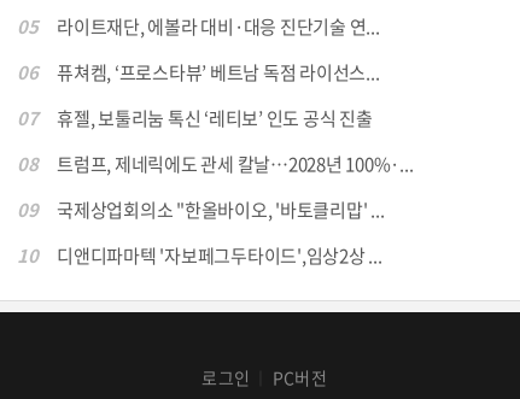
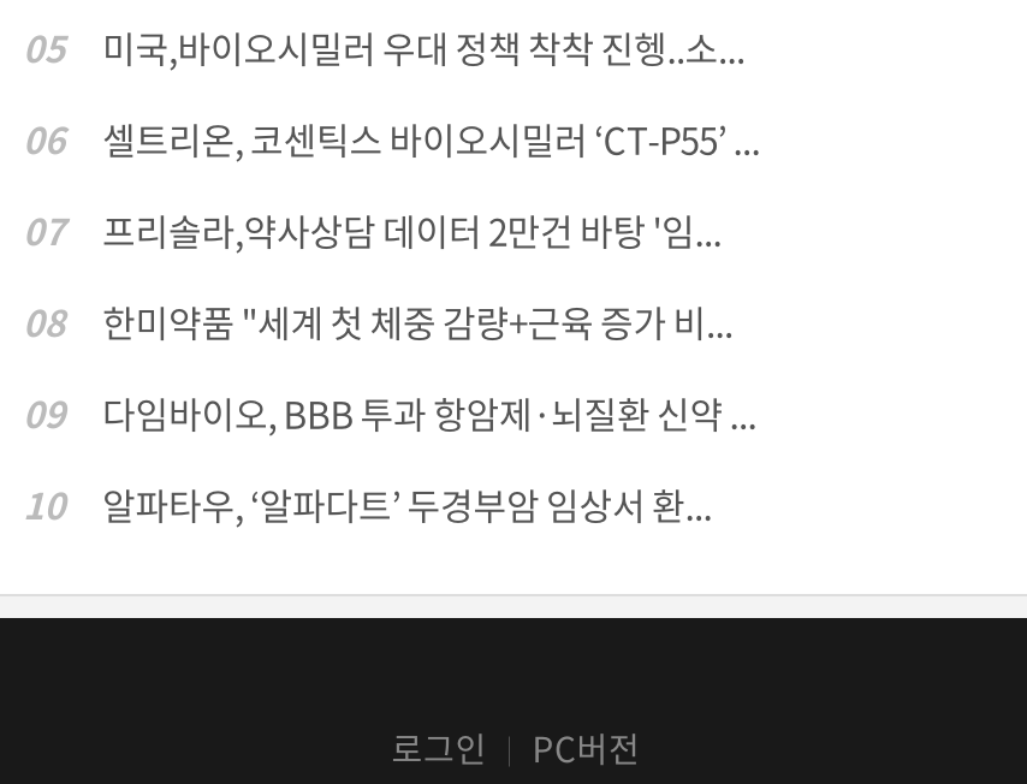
- 라이트재단, 에볼라 대비·대응 진단기술 연...
+ 미국,바이오시밀러 우대 정책 착착 진헹..소...

- 퓨쳐켐, ‘프로스타뷰’ 베트남 독점 라이선스...
+ 셀트리온, 코센틱스 바이오시밀러 ‘CT-P55’ ...

- 휴젤, 보툴리눔 톡신 ‘레티보’ 인도 공식 진출
+ 프리솔라,약사상담 데이터 2만건 바탕 '임...

- 트럼프, 제네릭에도 관세 칼날…2028년 100%·...
+ 한미약품 "세계 첫 체중 감량+근육 증가 비...

- 국제상업회의소 "한올바이오, '바토클리맙' ...
+ 다임바이오, BBB 투과 항암제·뇌질환 신약 ...

- 디앤디파마텍 '자보페그두타이드',임상2상 ...
+ 알파타우, ‘알파다트’ 두경부암 임상서 환...
